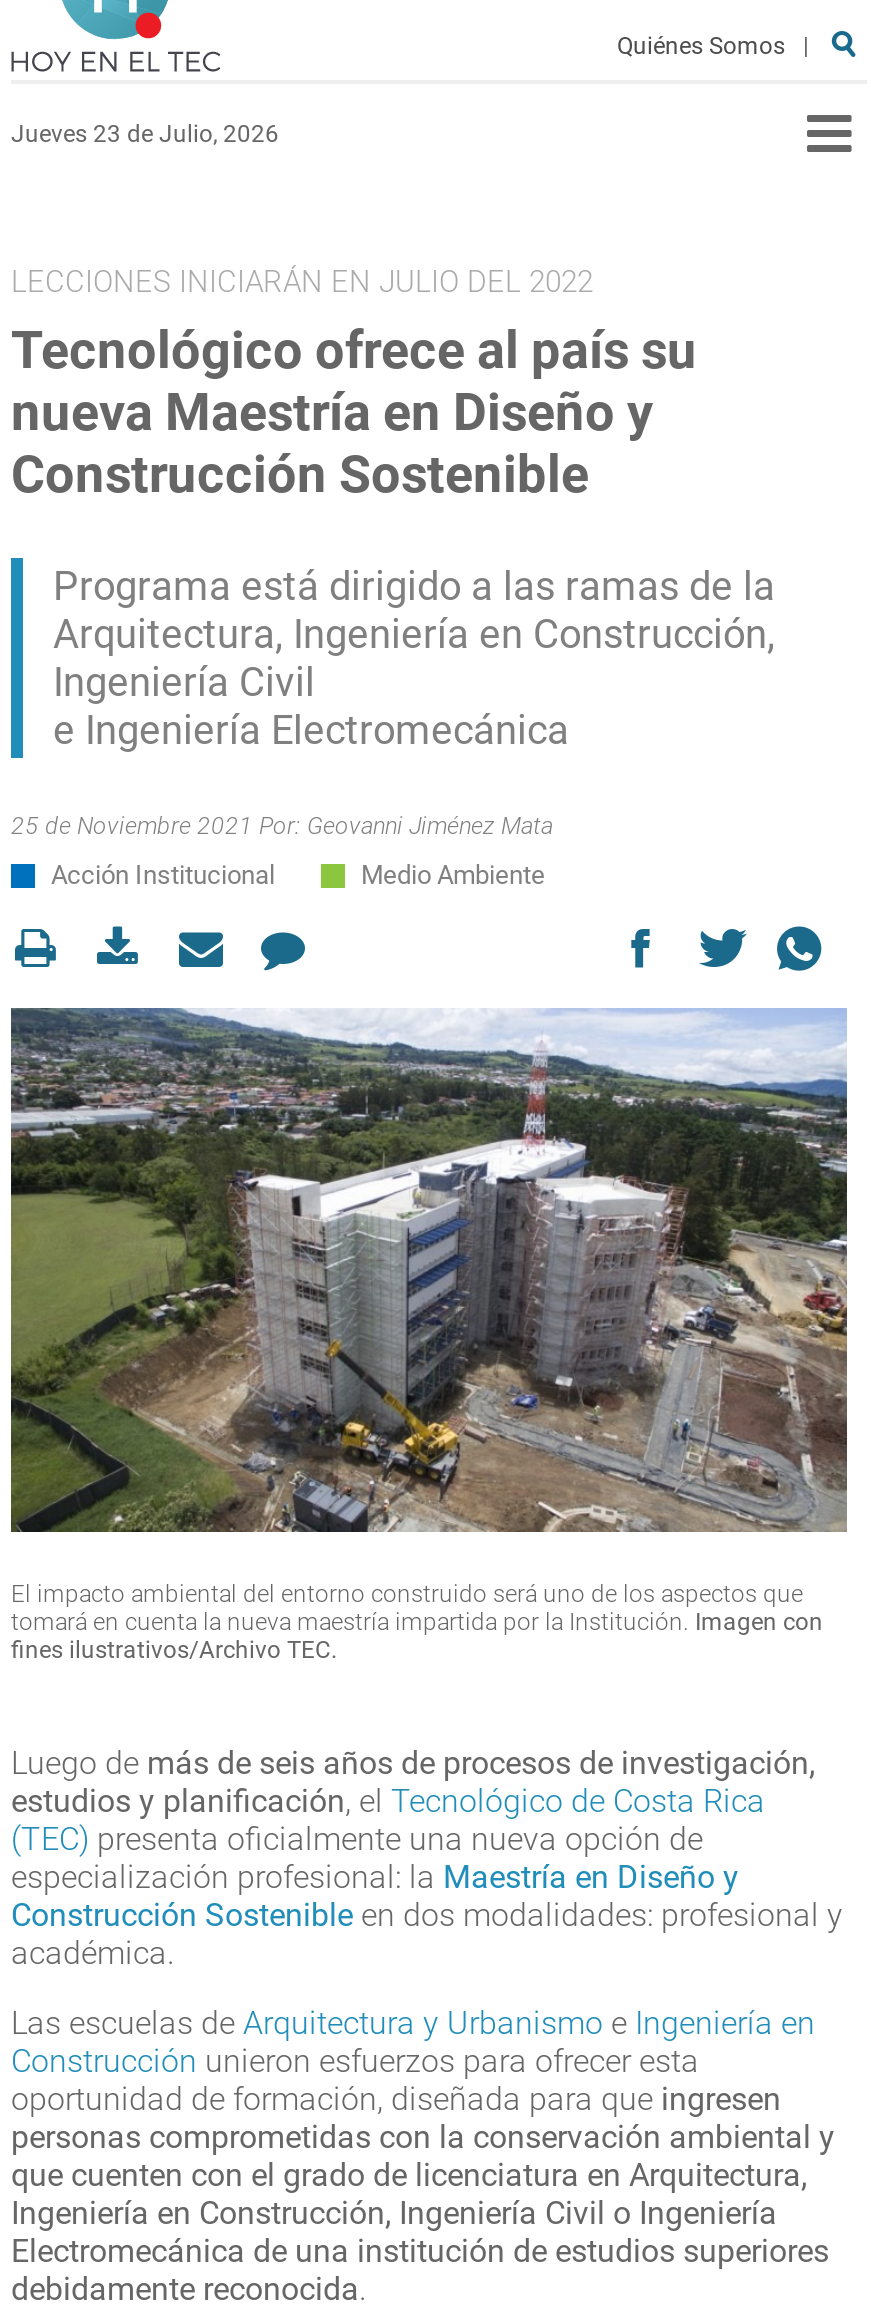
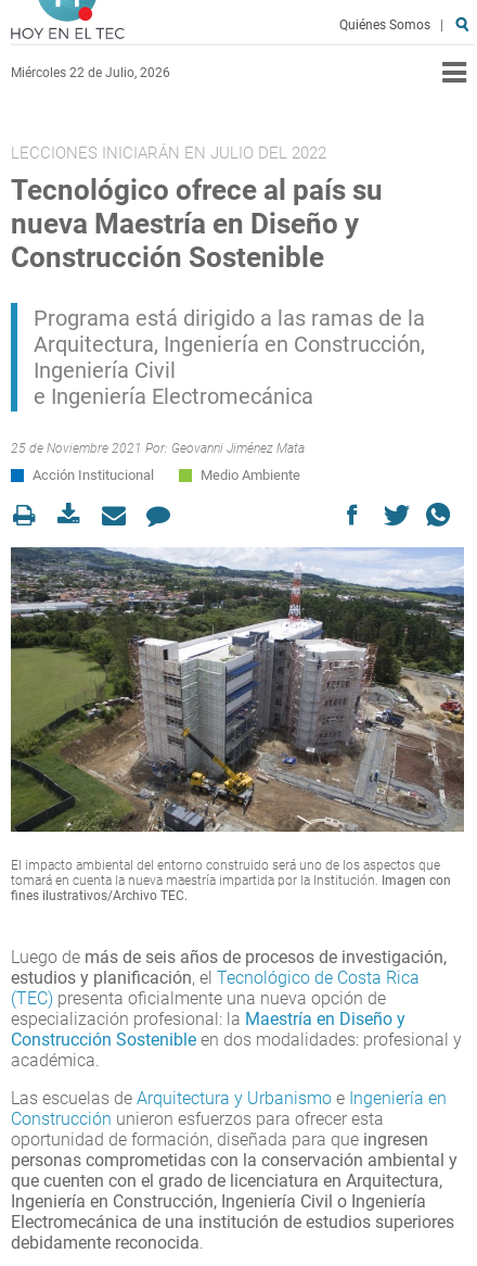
- Jueves 23 de Julio, 2026
+ Miércoles 22 de Julio, 2026
